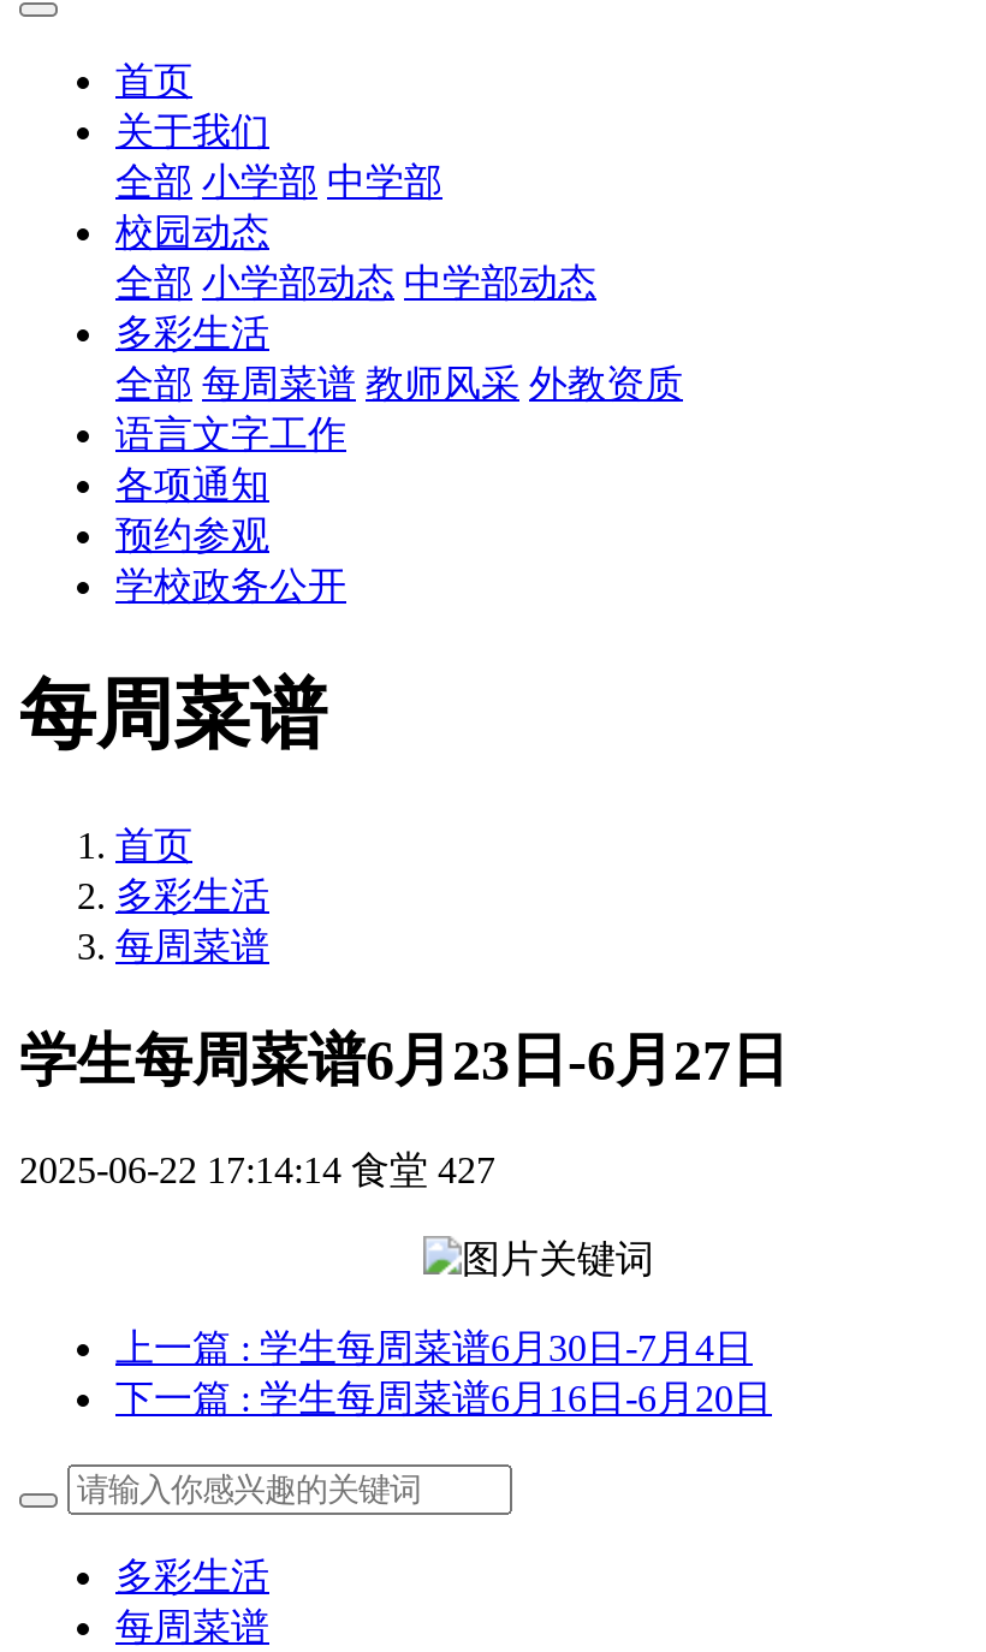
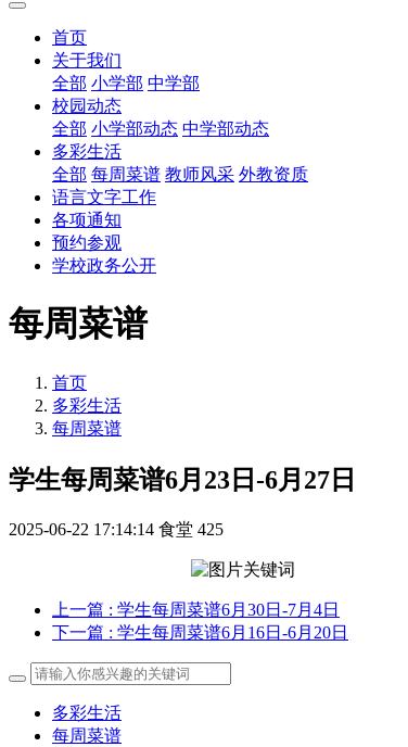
- 2025-06-22 17:14:14 食堂 427
+ 2025-06-22 17:14:14 食堂 425
